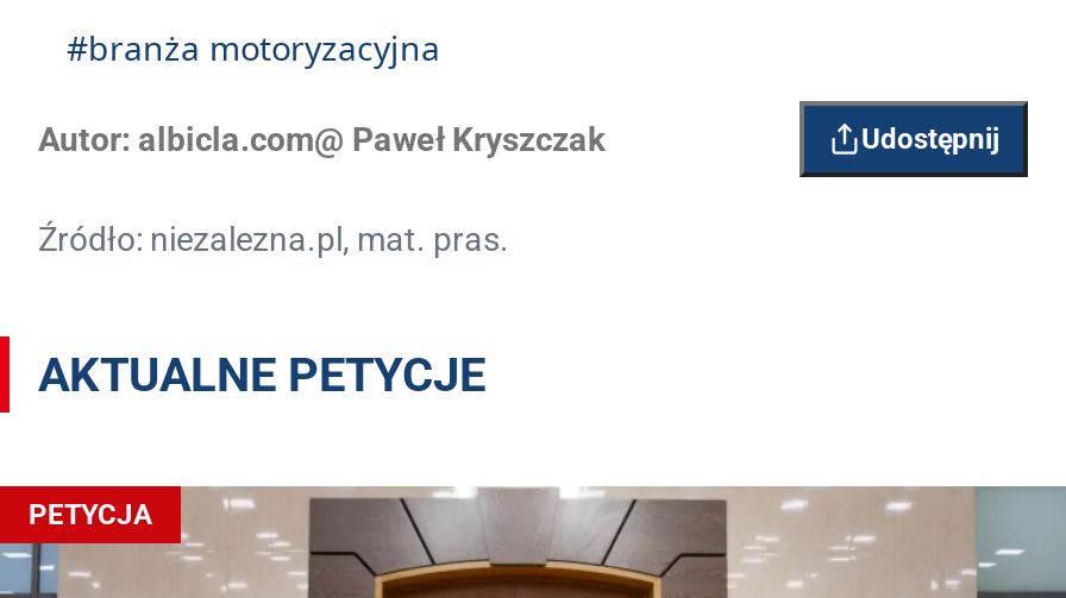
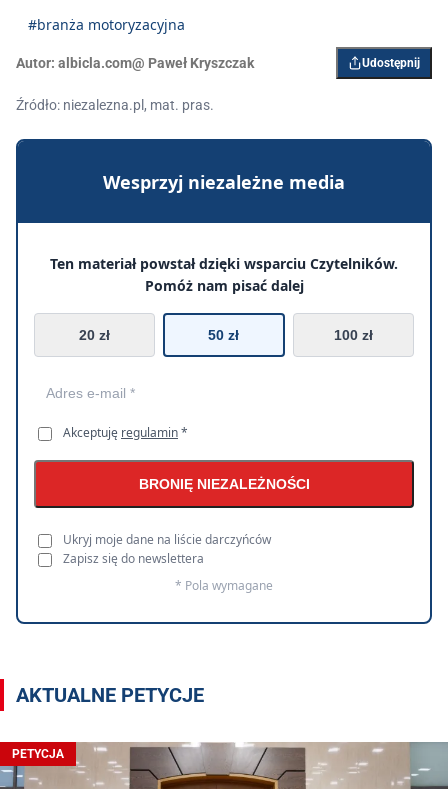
+ [image]
+ Wesprzyj niezależne media
+ Ten materiał powstał dzięki wsparciu Czytelników.
+ Pomóż nam pisać dalej
+ 20 zł
+ 50 zł
+ 100 zł

+ Akceptuję regulamin *
+ BRONIĘ NIEZALEŻNOŚCI
+ Ukryj moje dane na liście darczyńców
+ Zapisz się do newslettera
+ * Pola wymagane
